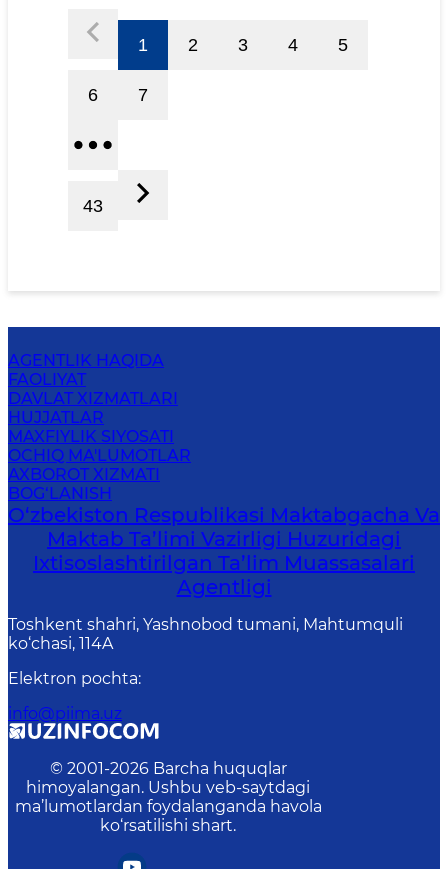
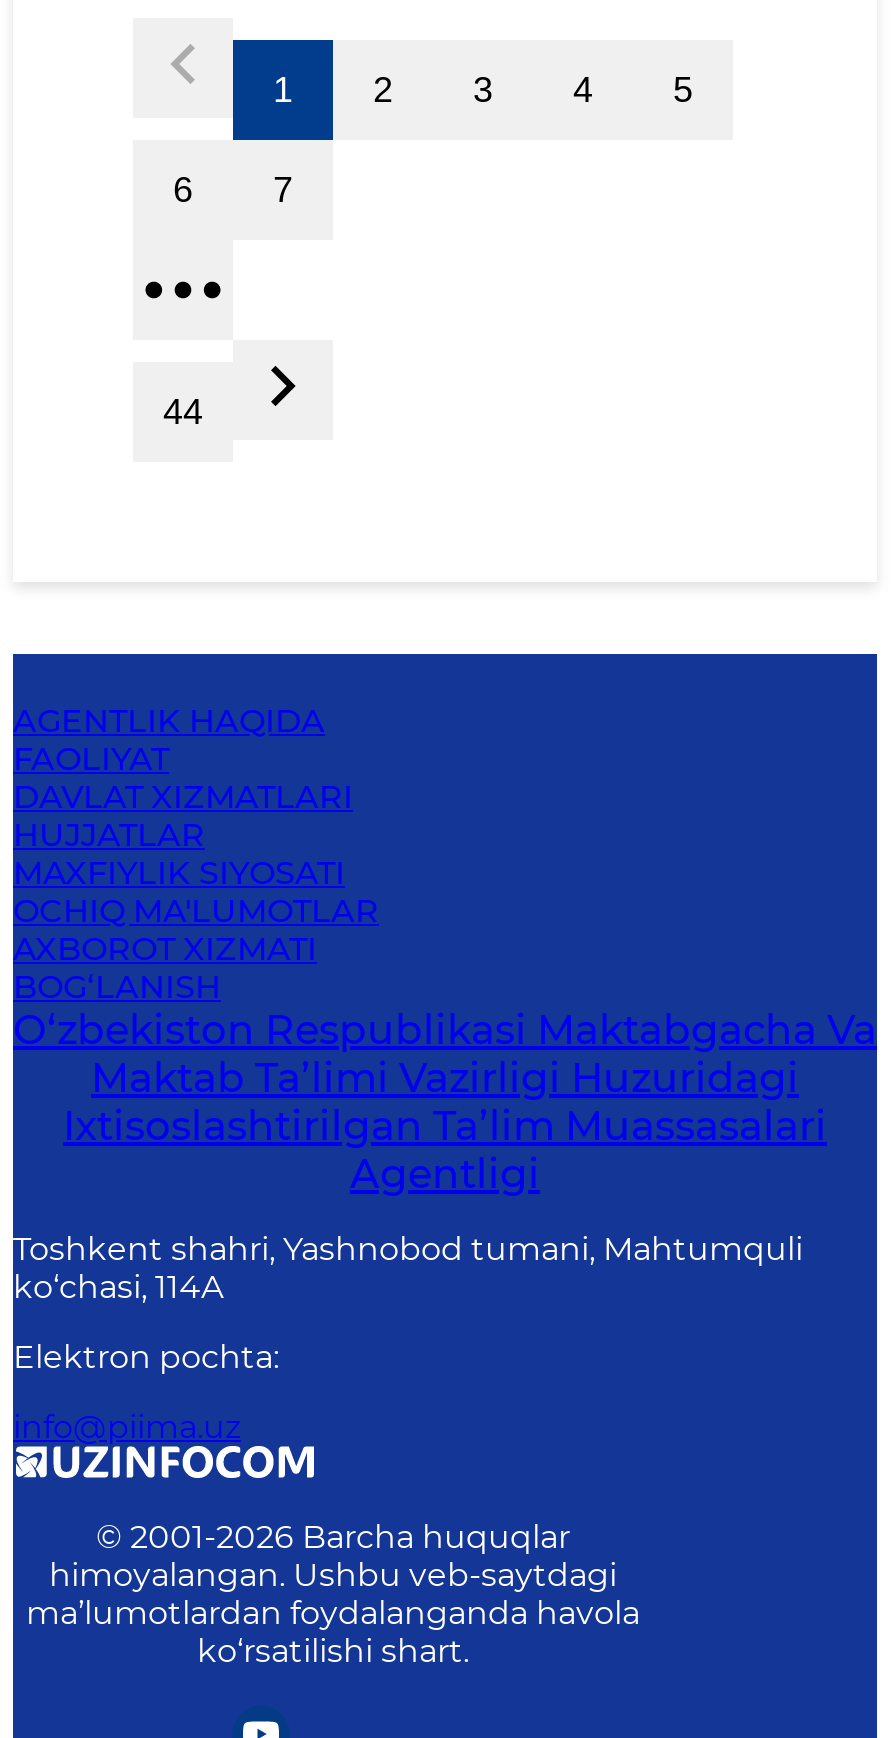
- 43
+ 44
